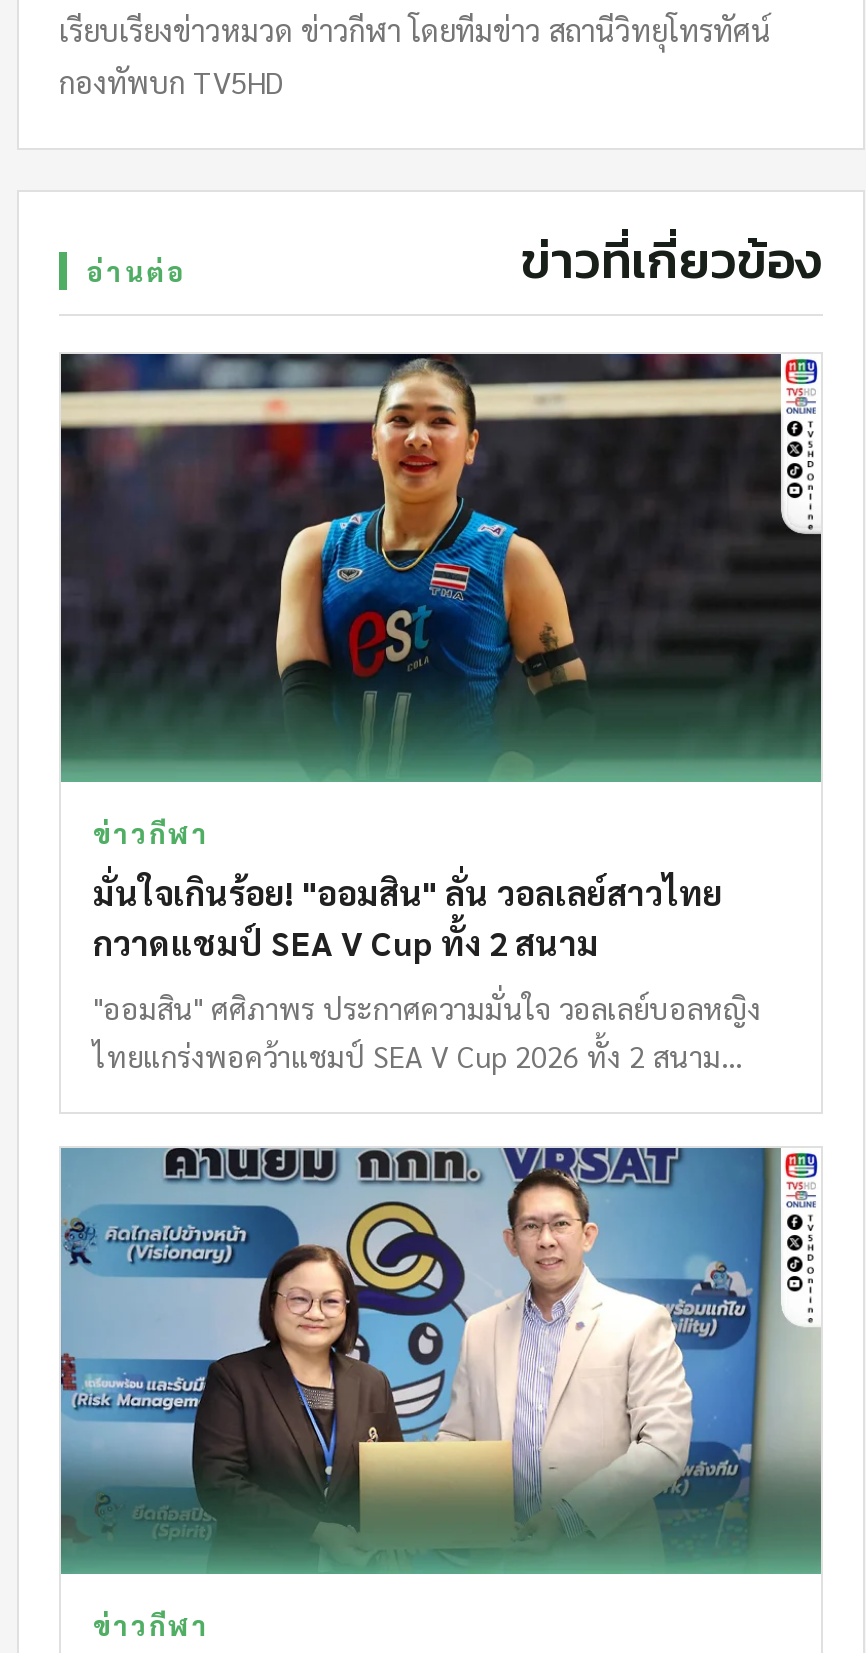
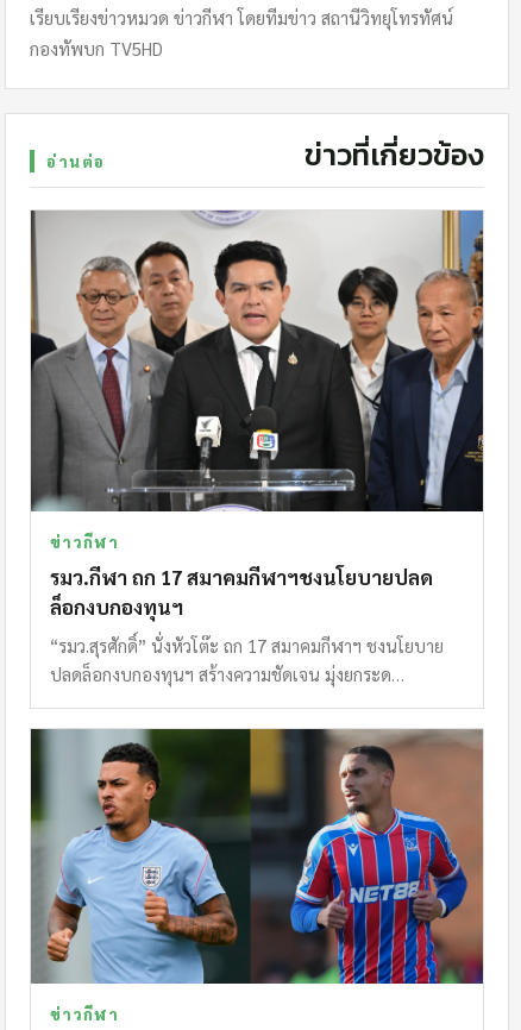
- [image]
+ [image]

- มั่นใจเกินร้อย! "ออมสิน" ลั่น วอลเลย์สาวไทย
- กวาดแชมป์ SEA V Cup ทั้ง 2 สนาม
+ รมว.กีฬา ถก 17 สมาคมกีฬาฯชงนโยบายปลด
+ ล็อกงบกองทุนฯ

- "ออมสิน" ศศิภาพร ประกาศความมั่นใจ วอลเลย์บอลหญิง
- ไทยแกร่งพอคว้าแชมป์ SEA V Cup 2026 ทั้ง 2 สนาม…
+ “รมว.สุรศักดิ์” นั่งหัวโต๊ะ ถก 17 สมาคมกีฬาฯ ชงนโยบาย
+ ปลดล็อกงบกองทุนฯ สร้างความชัดเจน มุ่งยกระด…

- [image]
+ [image]
